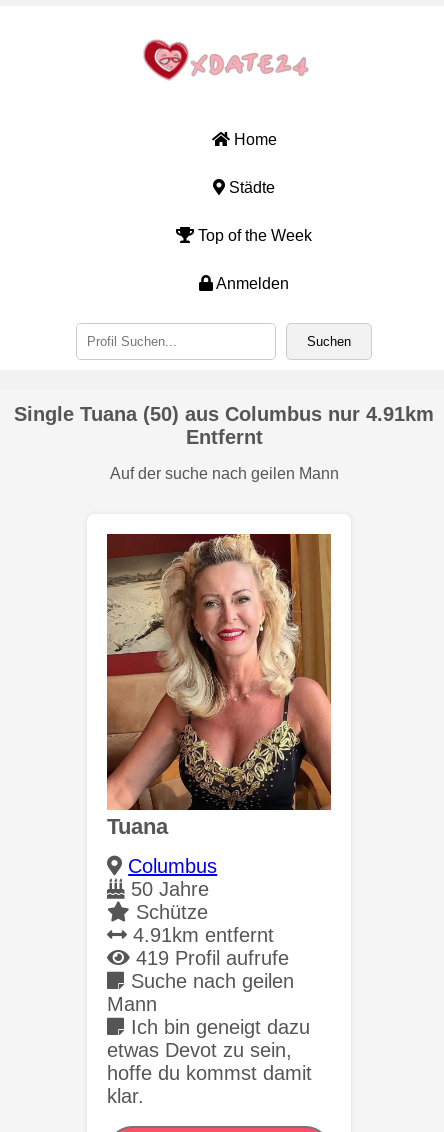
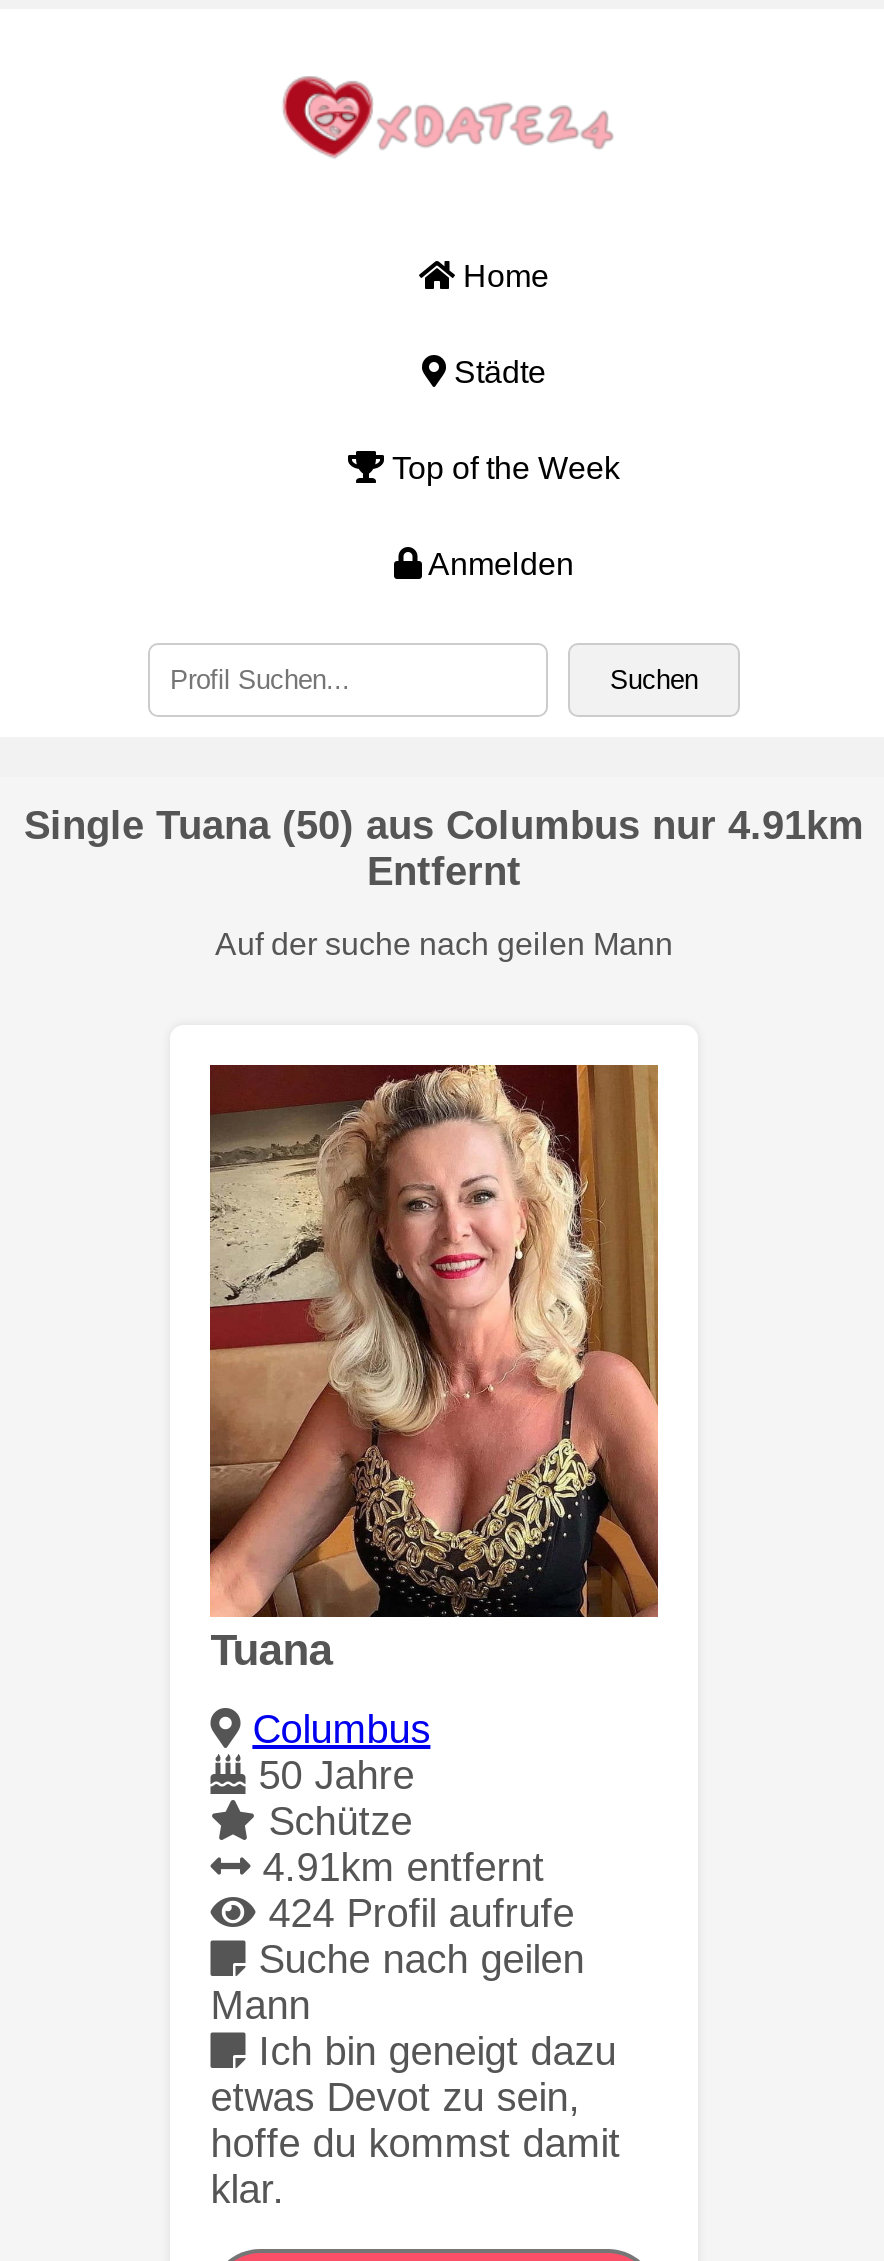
- 419 Profil aufrufe
+ 424 Profil aufrufe
